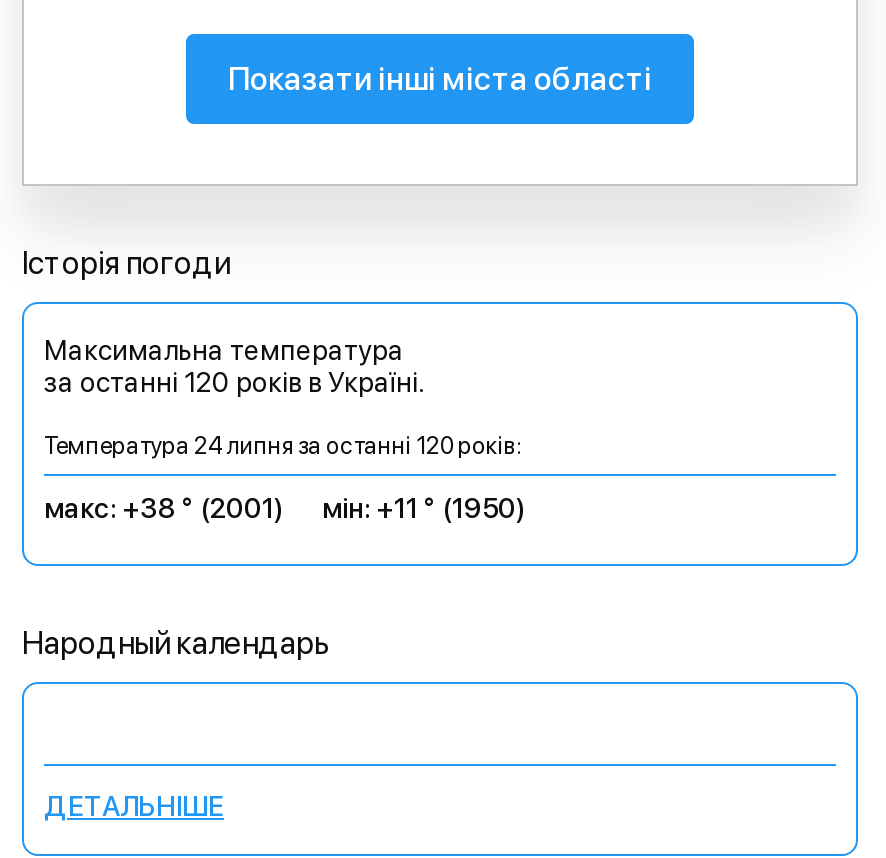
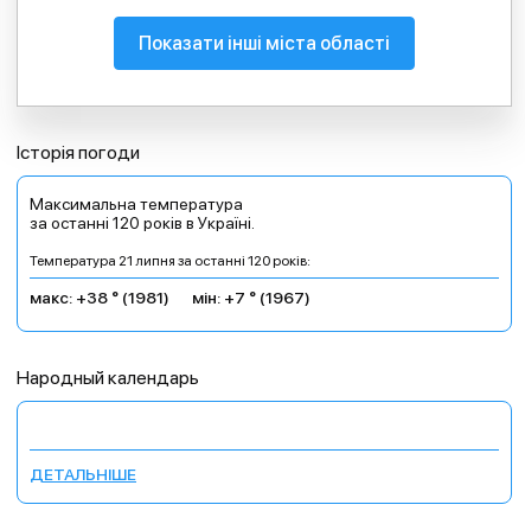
- Температура 24 липня за останні 120 років:
+ Температура 21 липня за останні 120 років:

- макс: +38 ° (2001)
+ макс: +38 ° (1981)

- мін: +11 ° (1950)
+ мін: +7 ° (1967)
